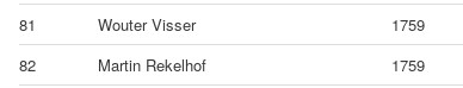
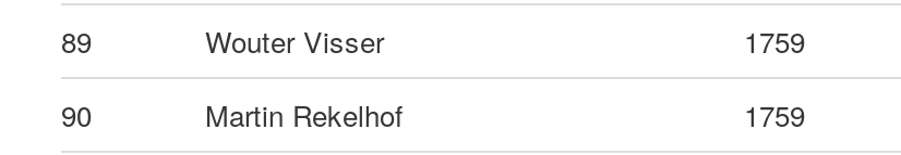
- 81
+ 89

- 82
+ 90
